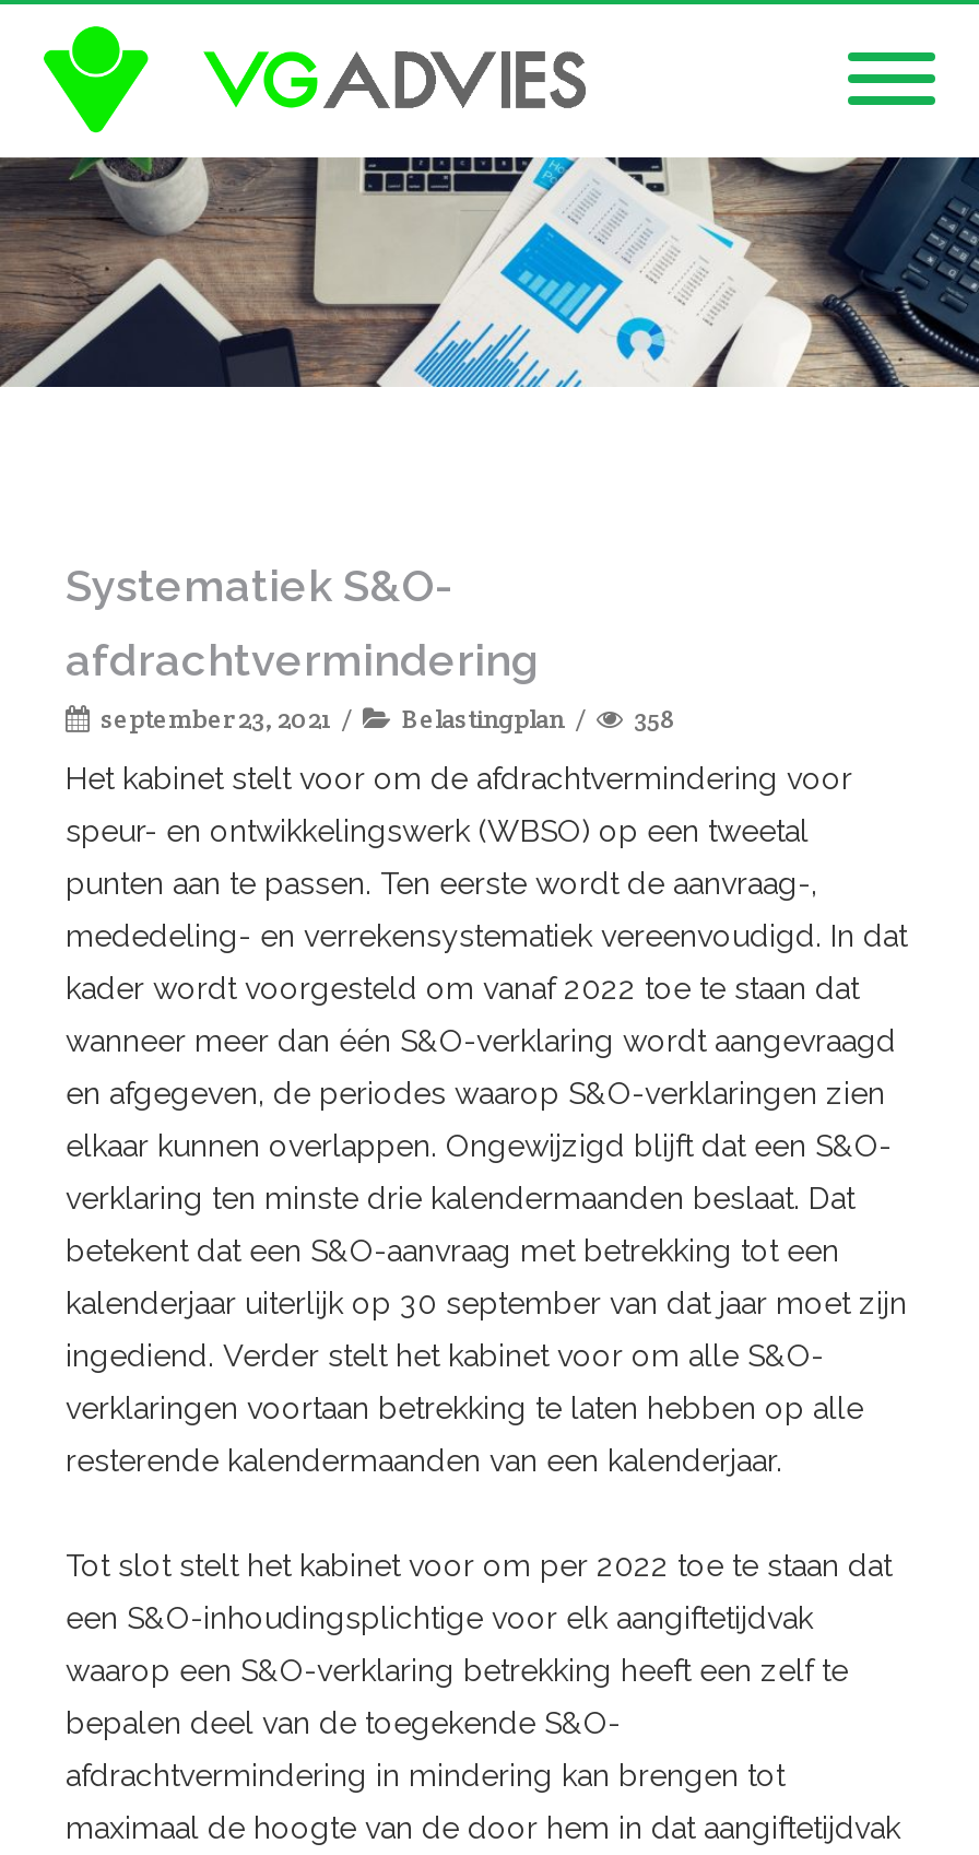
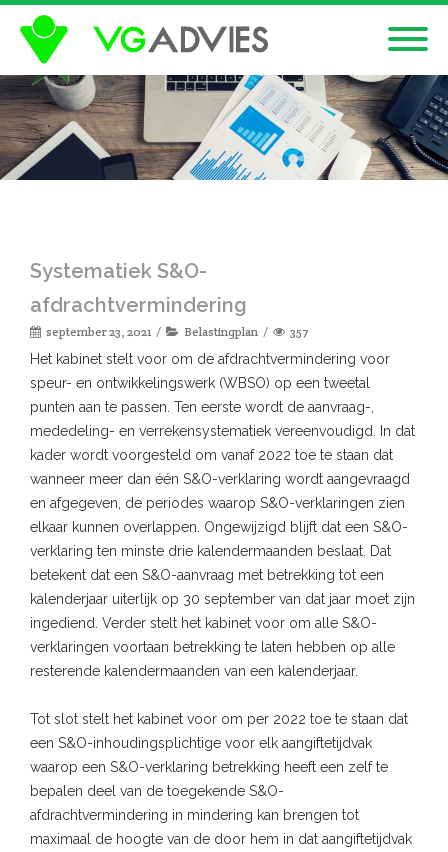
- Belastingplan 358
+ Belastingplan 357
